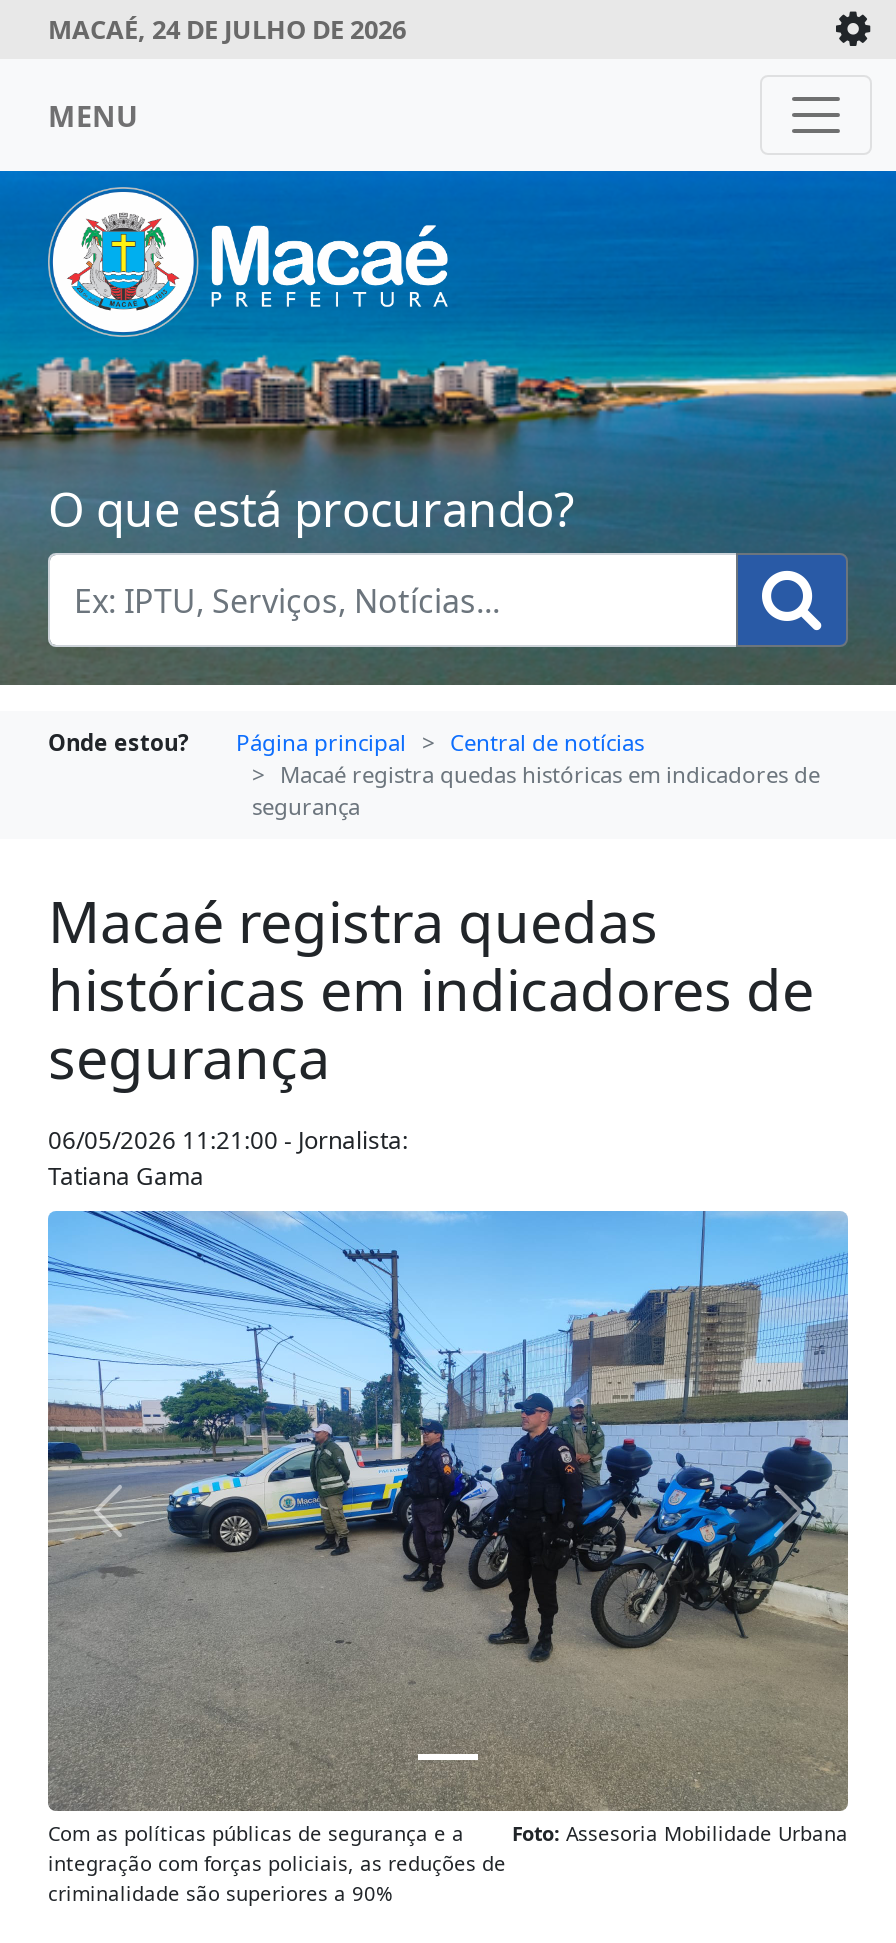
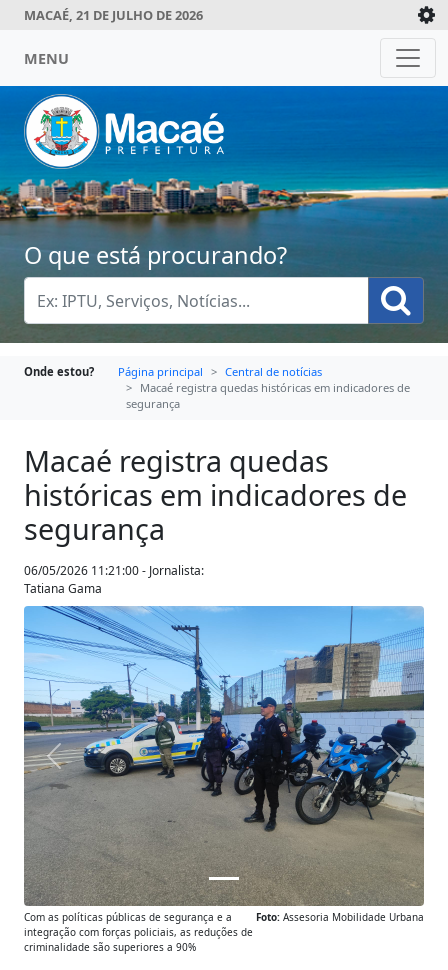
- MACAÉ, 24 DE JULHO DE 2026
+ MACAÉ, 21 DE JULHO DE 2026
